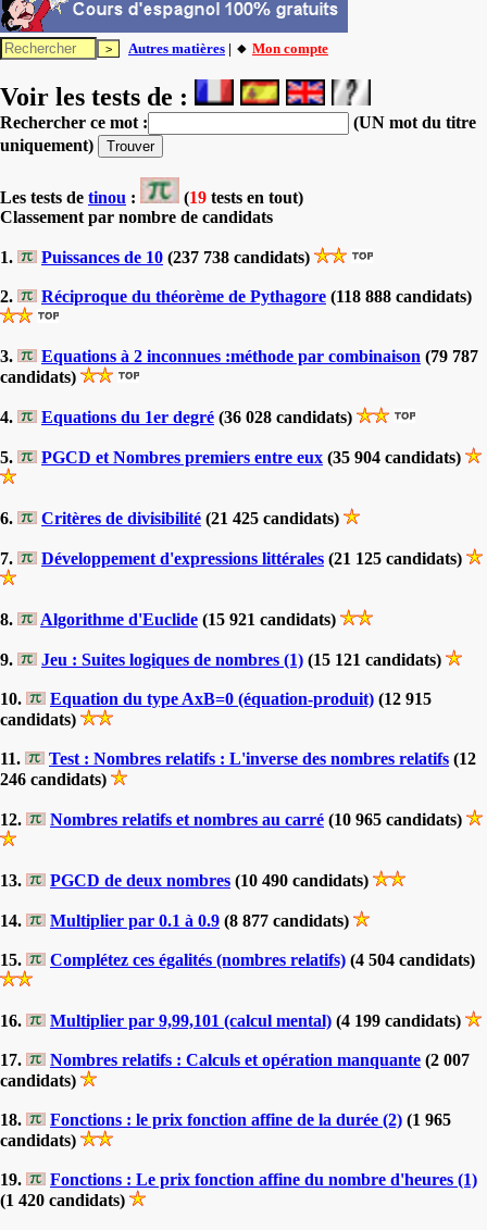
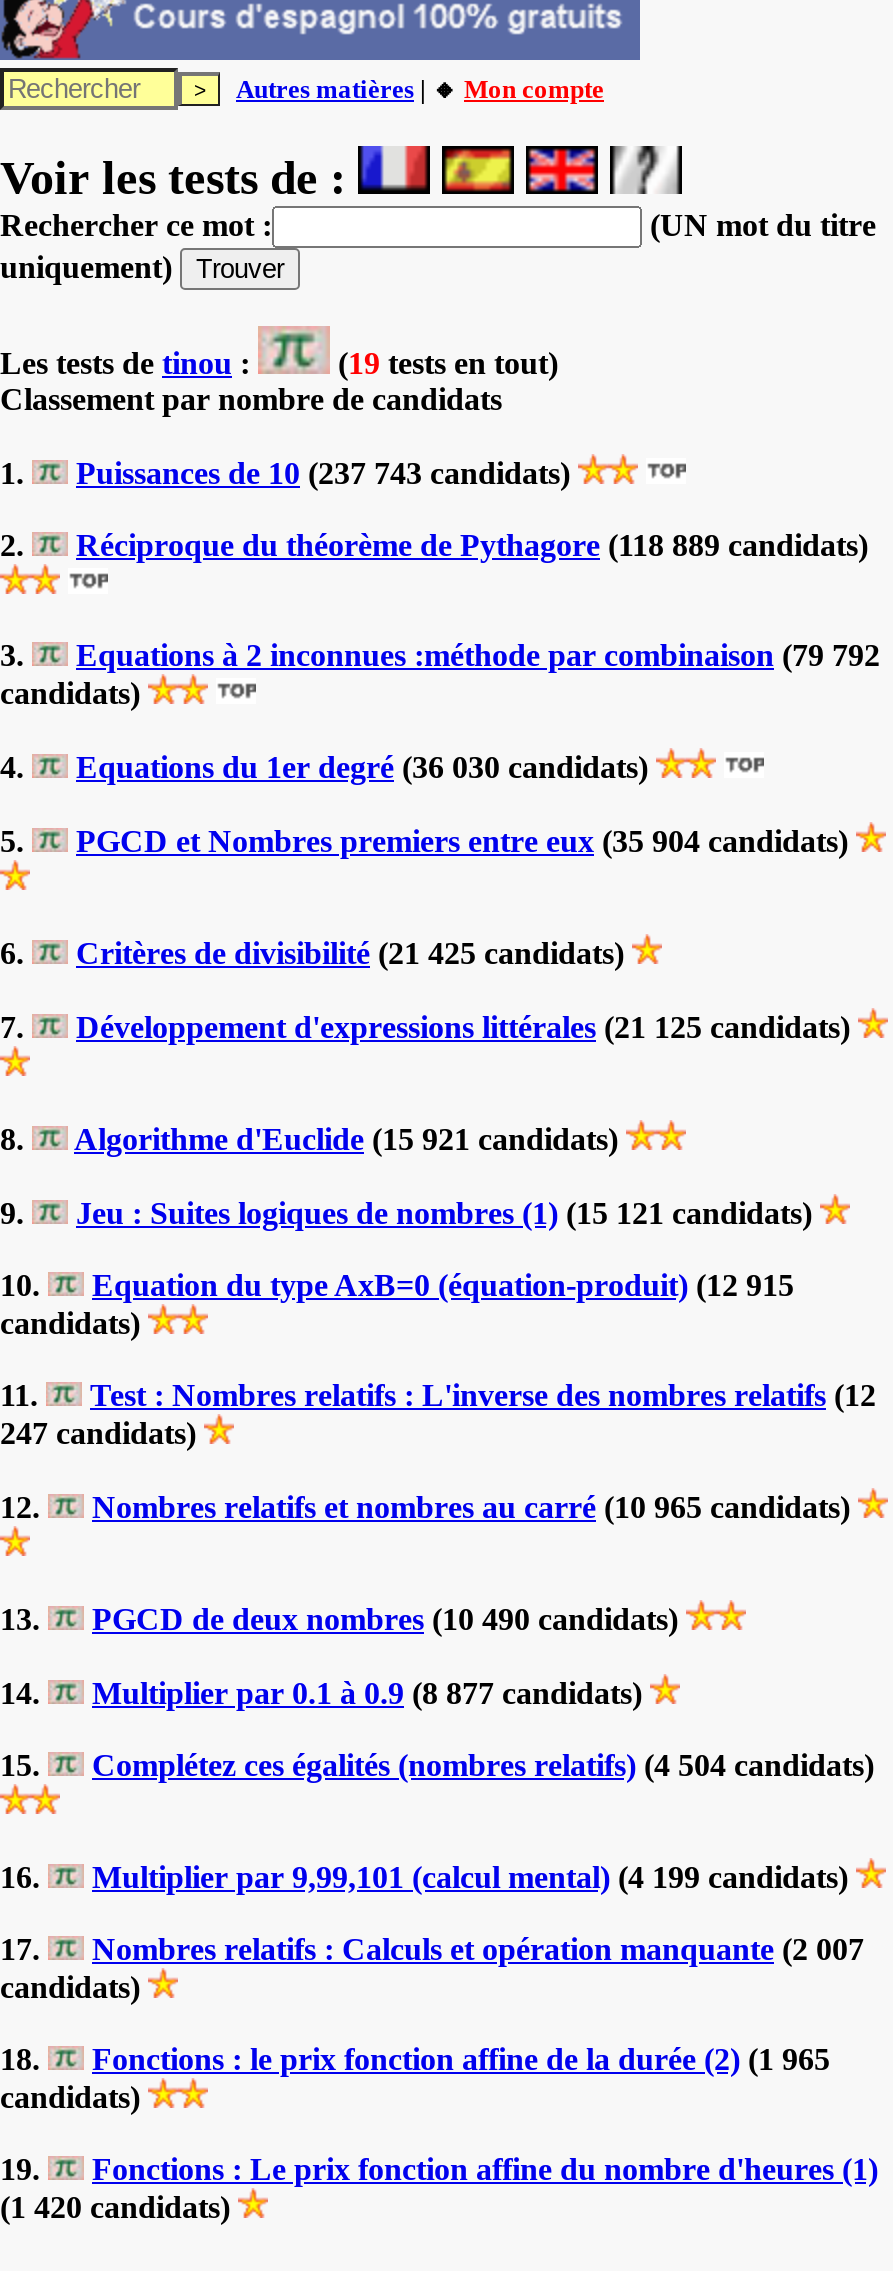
- Puissances de 10 (237 738 candidats)
+ Puissances de 10 (237 743 candidats)

- Réciproque du théorème de Pythagore (118 888 candidats)
+ Réciproque du théorème de Pythagore (118 889 candidats)

- Equations à 2 inconnues :méthode par combinaison (79 787
+ Equations à 2 inconnues :méthode par combinaison (79 792

- Equations du 1er degré (36 028 candidats)
+ Equations du 1er degré (36 030 candidats)

- 246 candidats)
+ 247 candidats)
